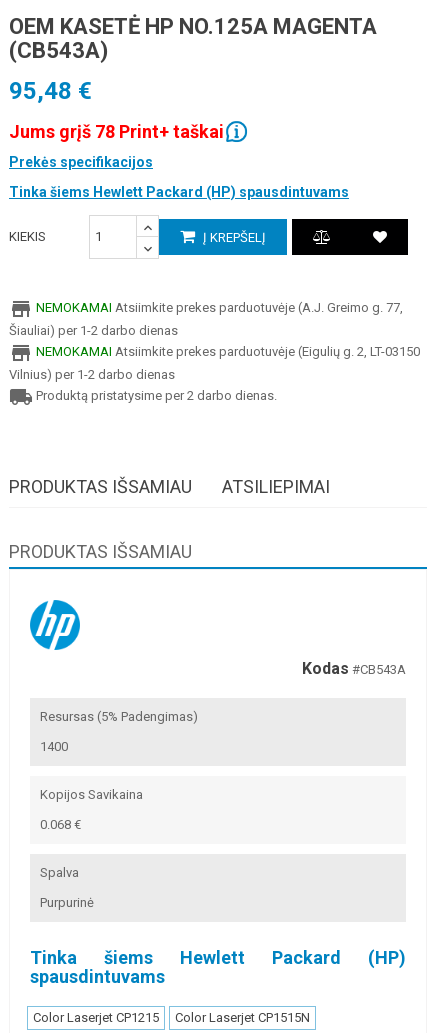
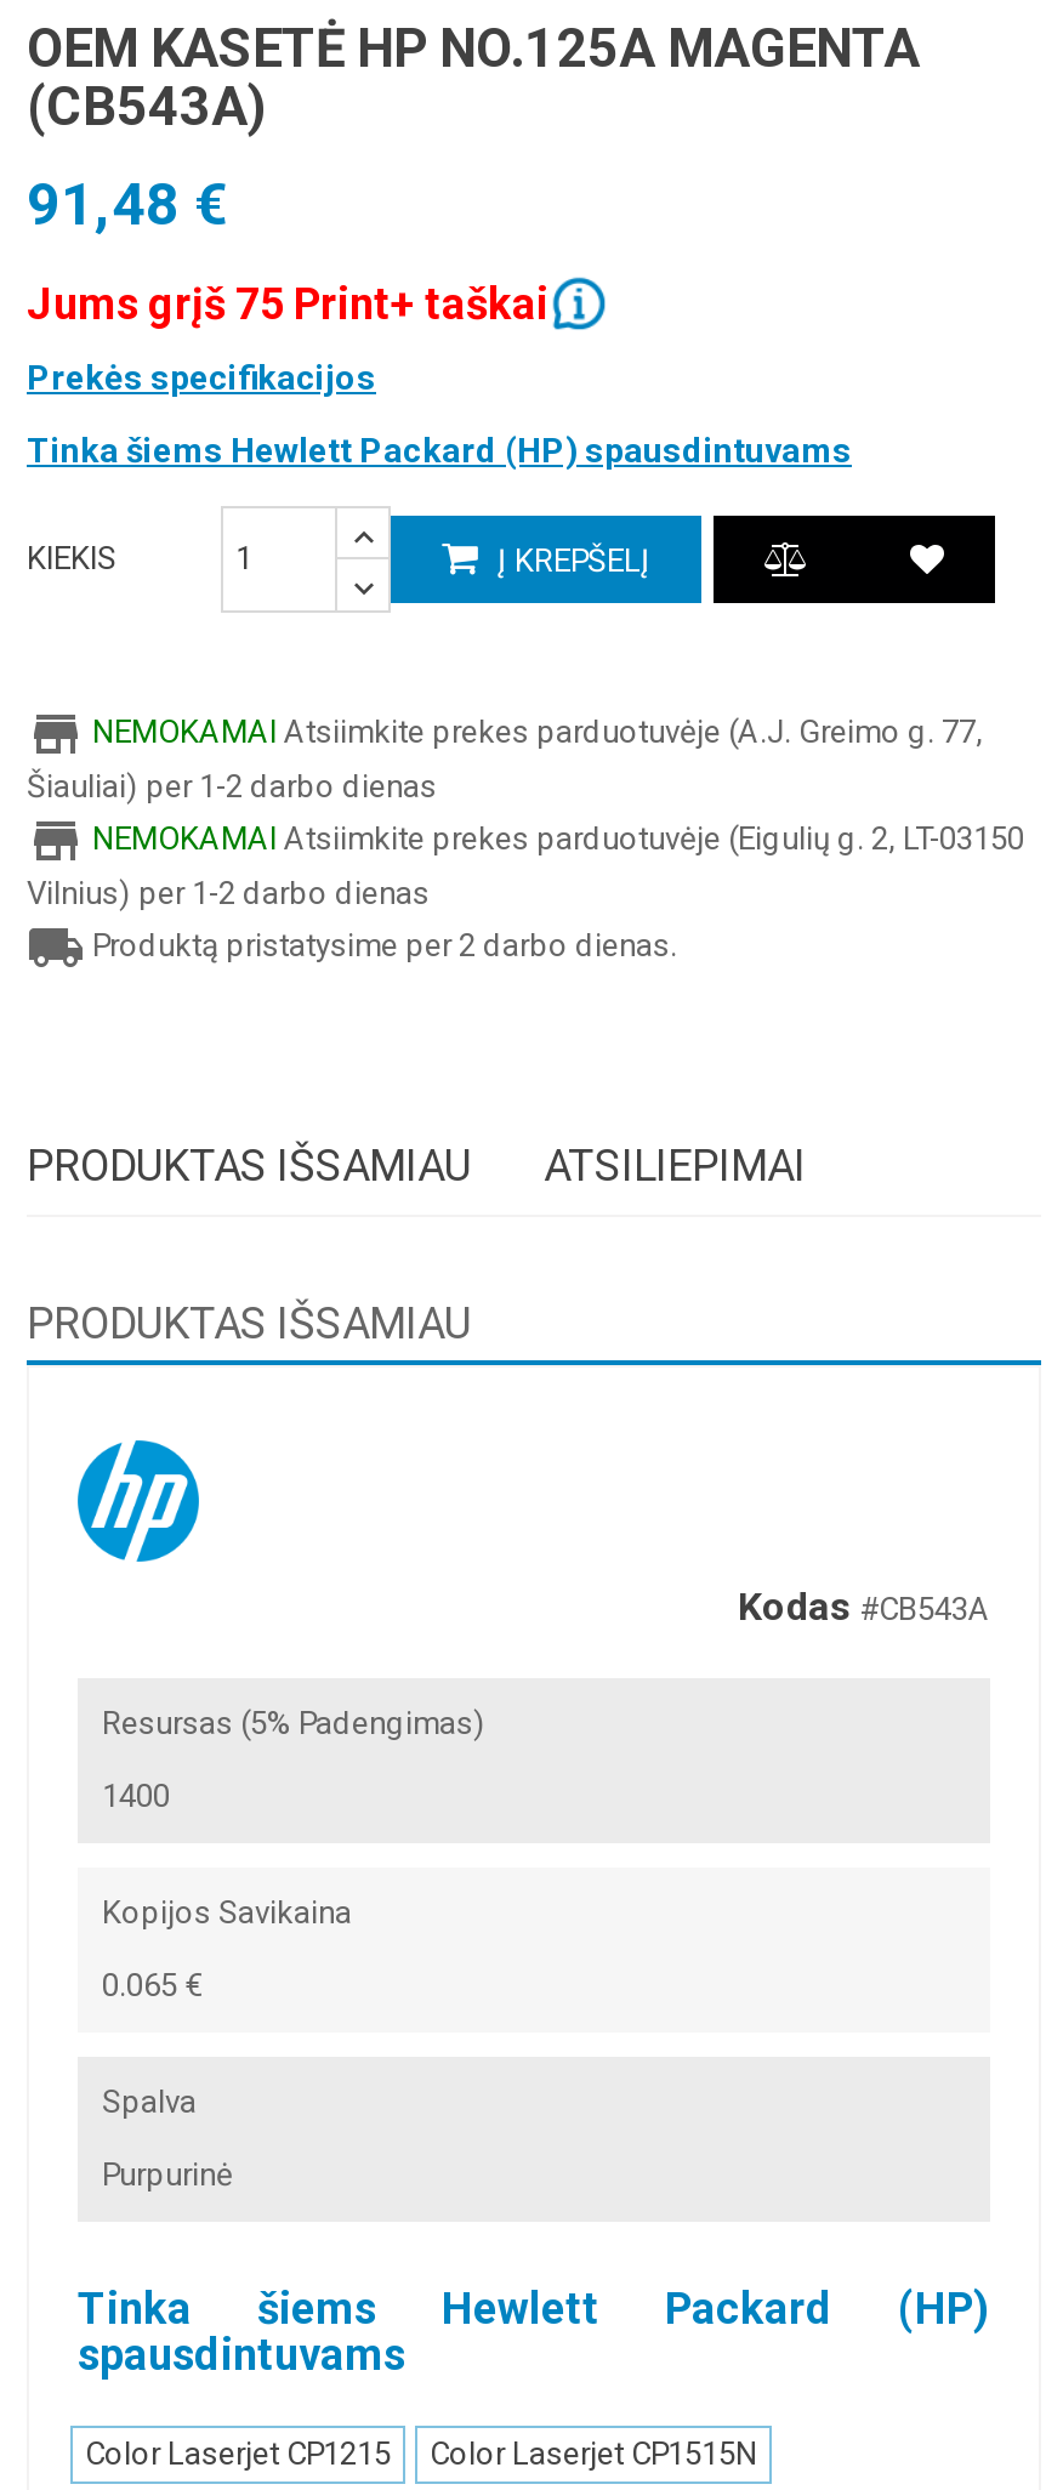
- 95,48 €
+ 91,48 €

- Jums grįš 78 Print+ taškai
+ Jums grįš 75 Print+ taškai

- 0.068 €
+ 0.065 €
